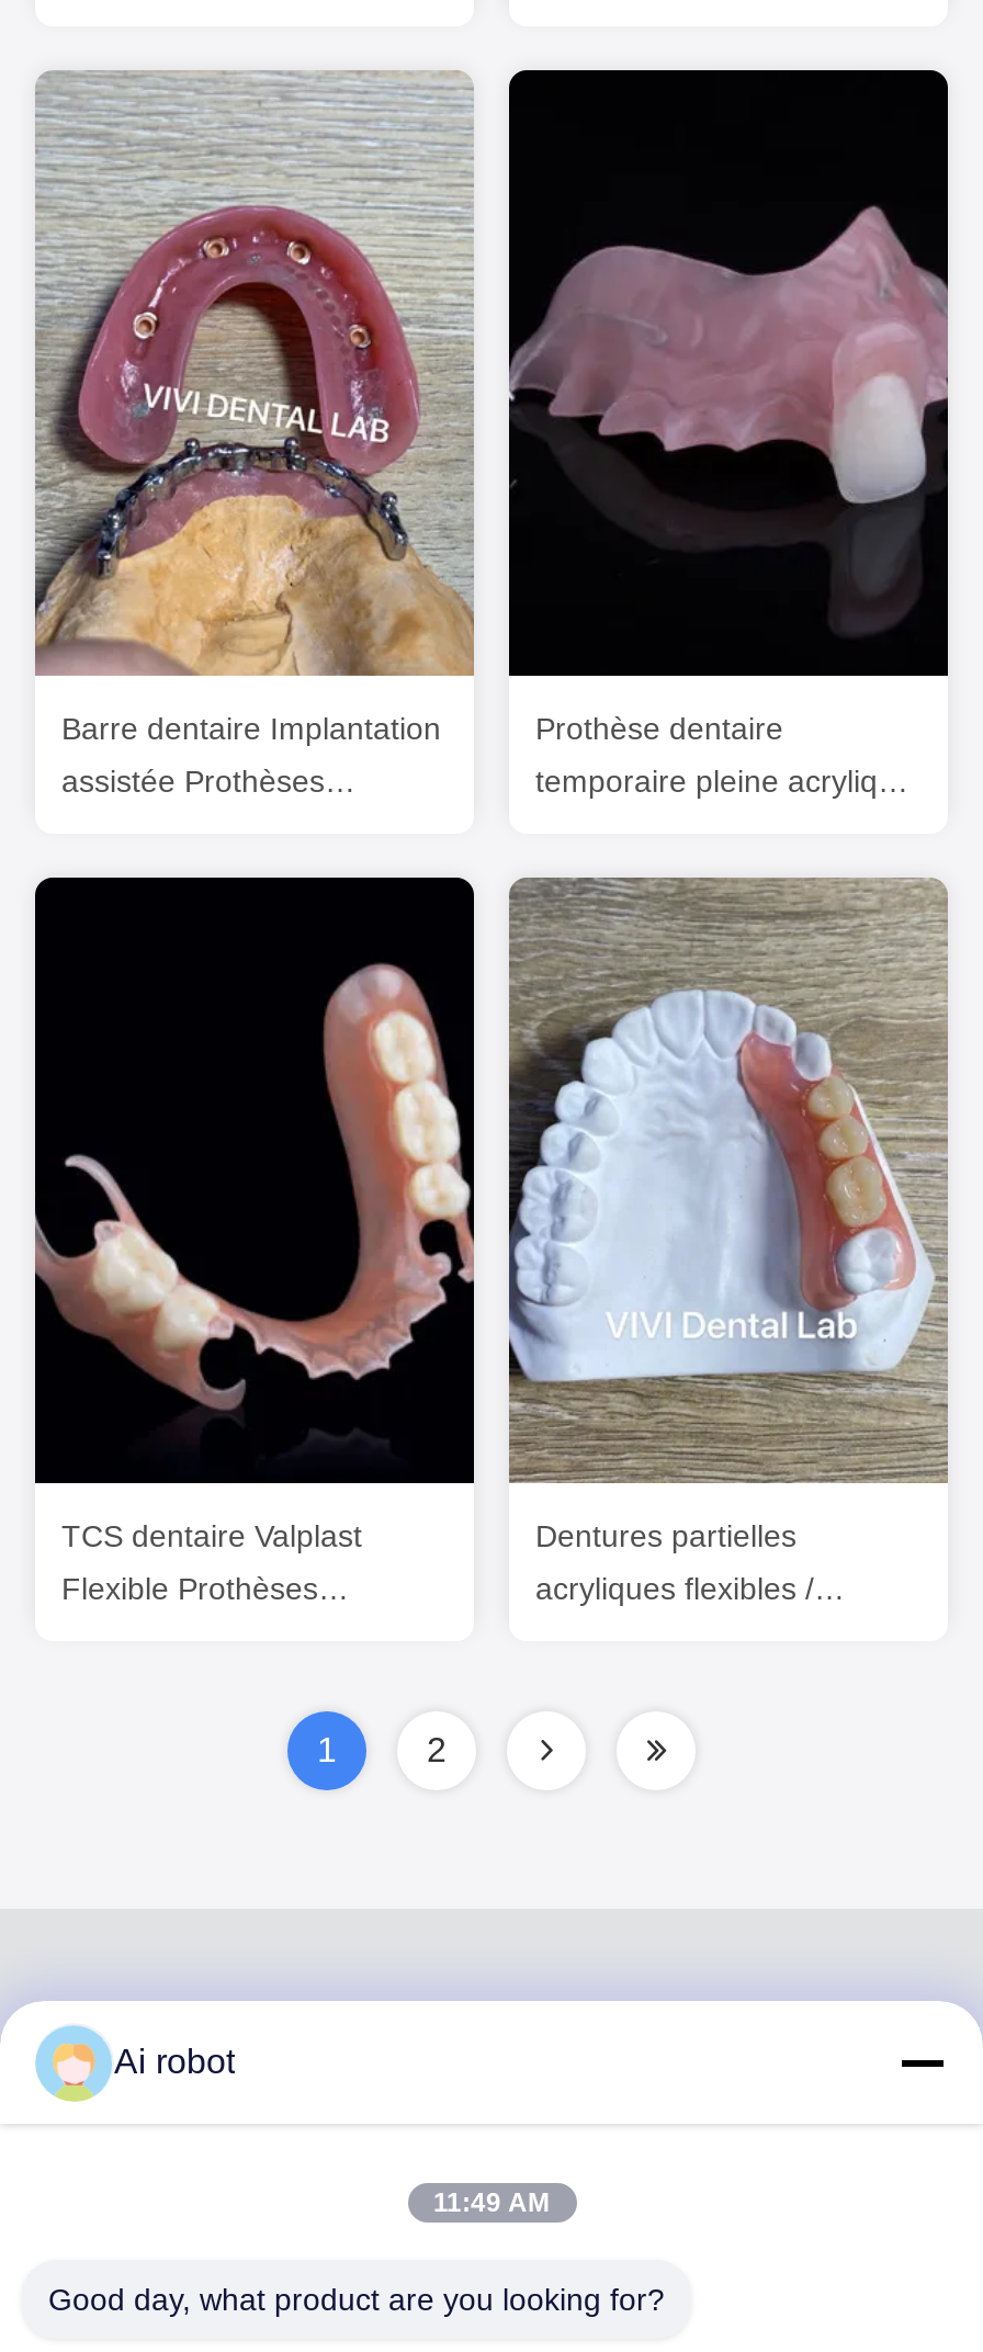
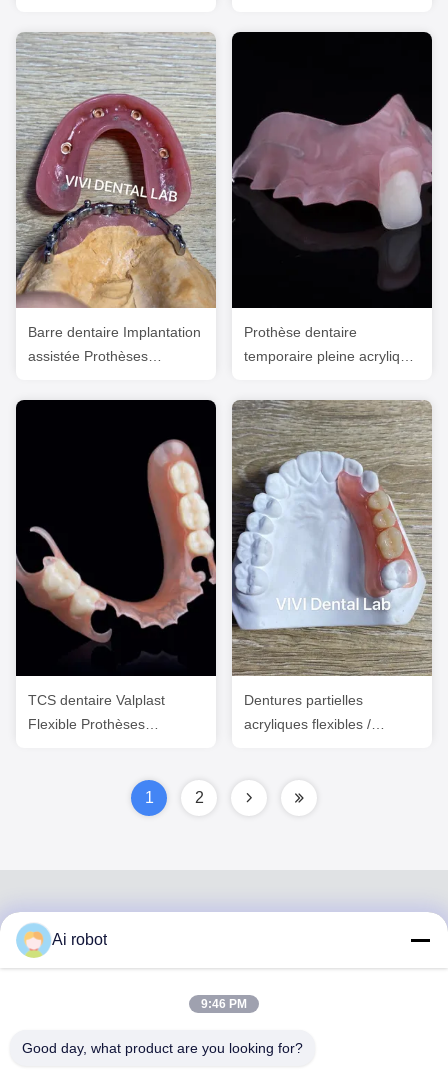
- 11:49 AM
+ 9:46 PM
